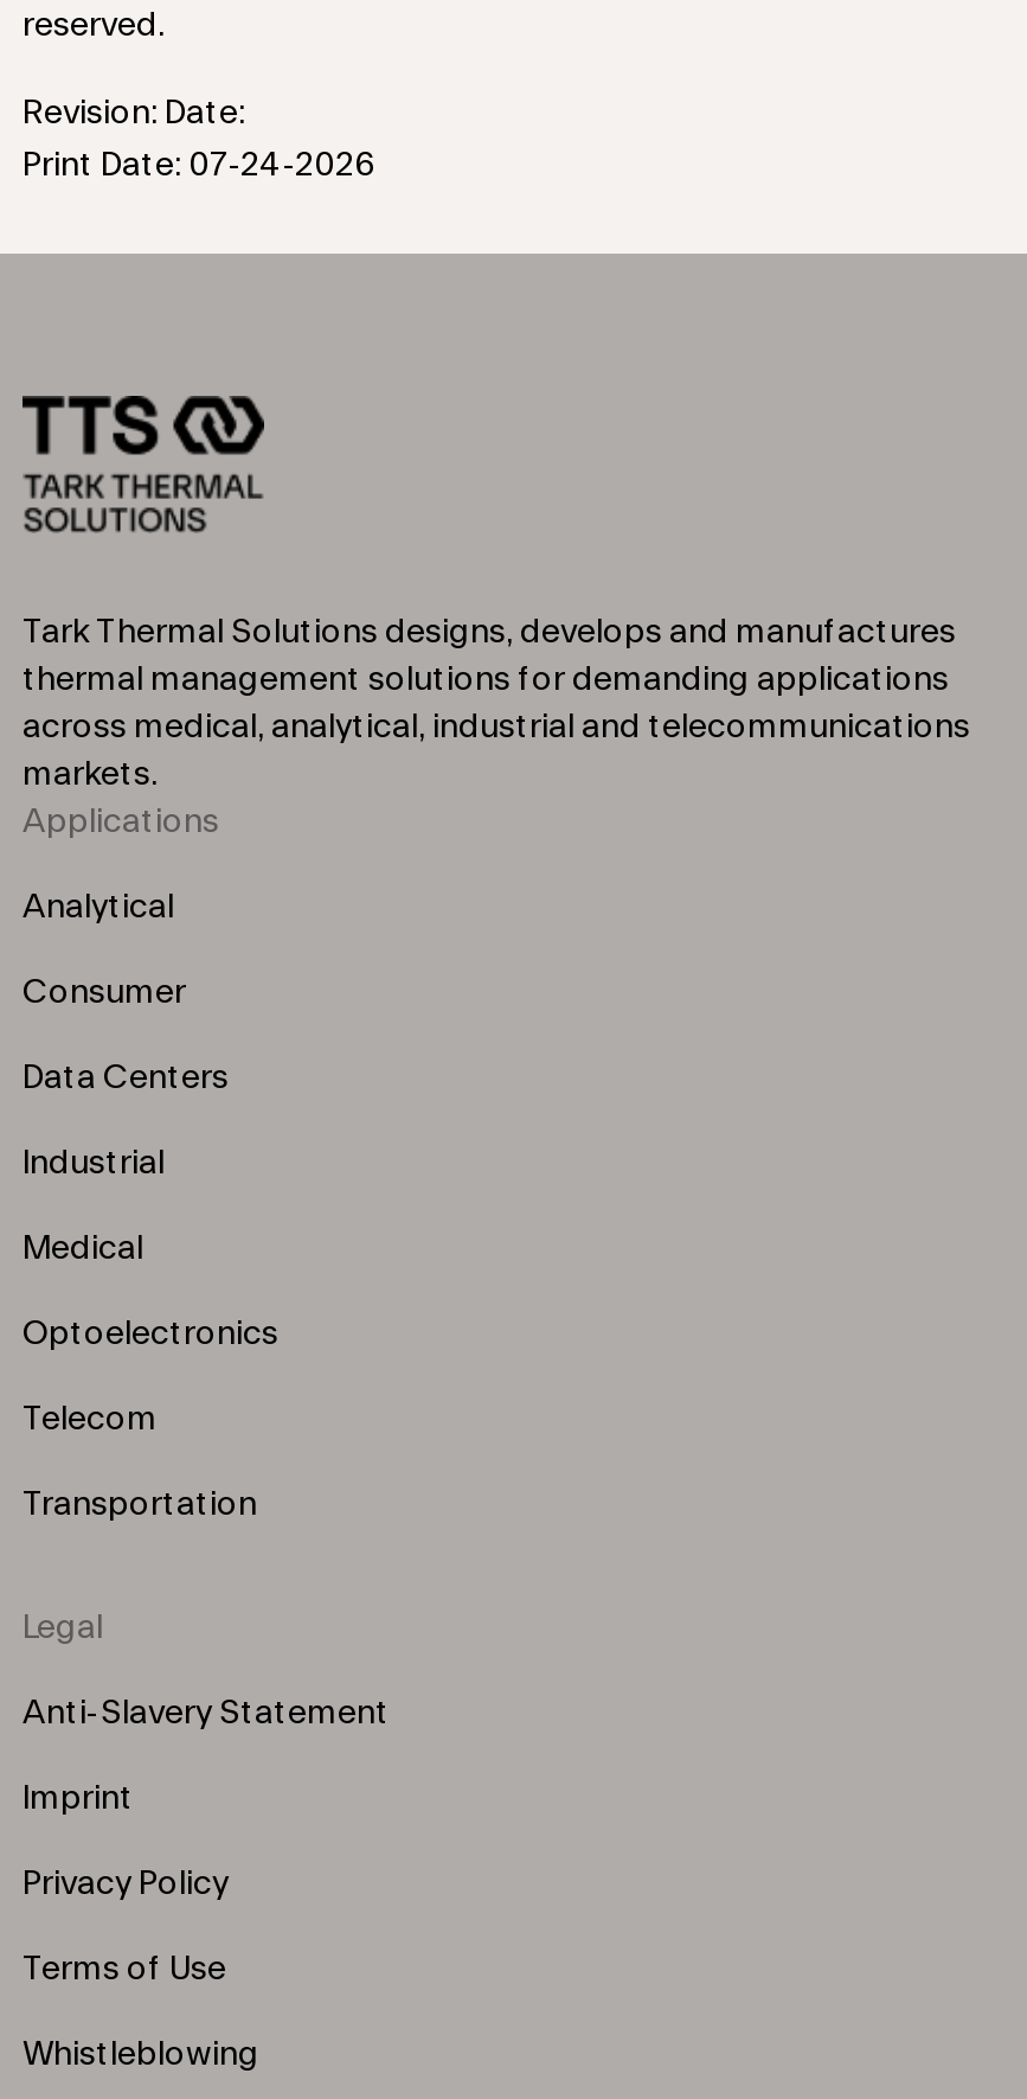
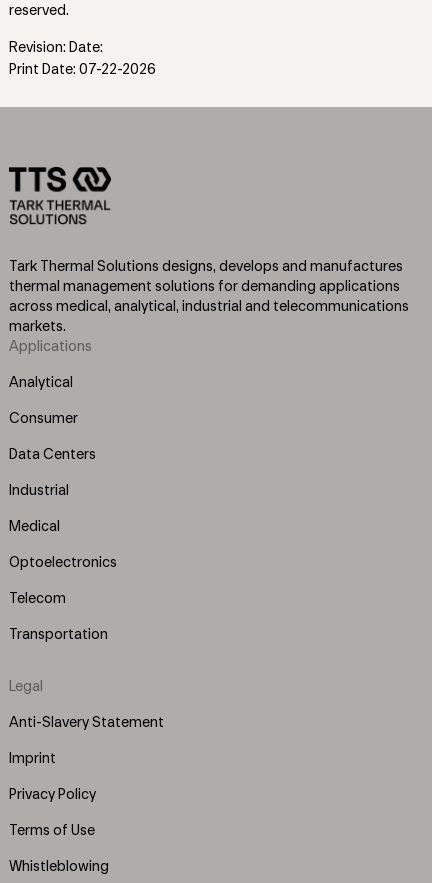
- Print Date: 07-24-2026
+ Print Date: 07-22-2026
